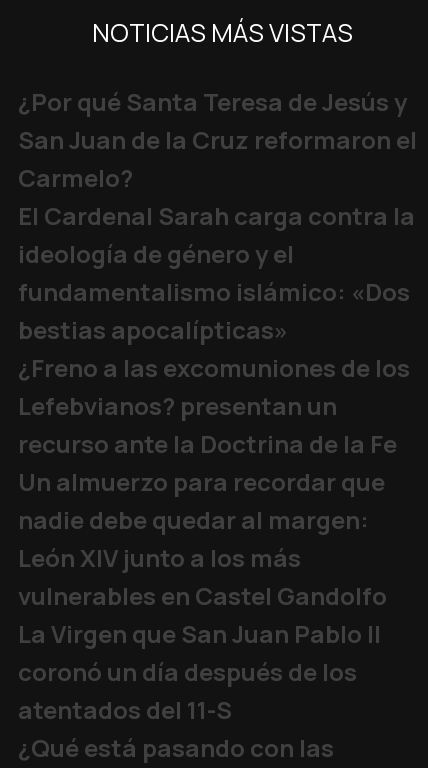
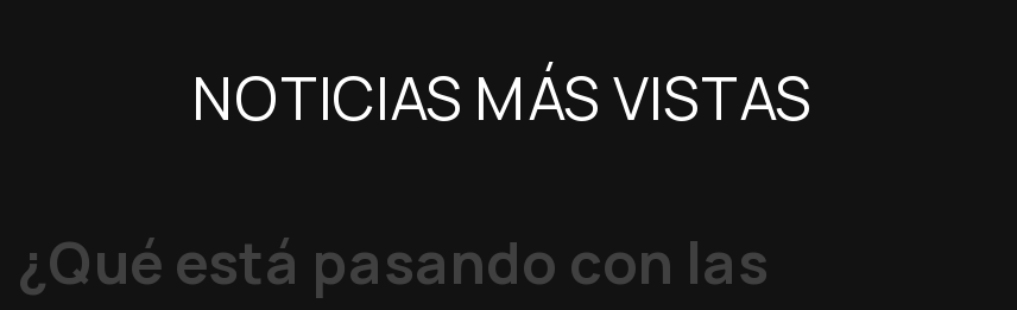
- ¿Por qué Santa Teresa de Jesús y
- San Juan de la Cruz reformaron el
- Carmelo?
- El Cardenal Sarah carga contra la
- ideología de género y el
- fundamentalismo islámico: «Dos
- bestias apocalípticas»
- ¿Freno a las excomuniones de los
- Lefebvianos? presentan un
- recurso ante la Doctrina de la Fe
- Un almuerzo para recordar que
- nadie debe quedar al margen:
- León XIV junto a los más
- vulnerables en Castel Gandolfo
- La Virgen que San Juan Pablo II
- coronó un día después de los
- atentados del 11-S
